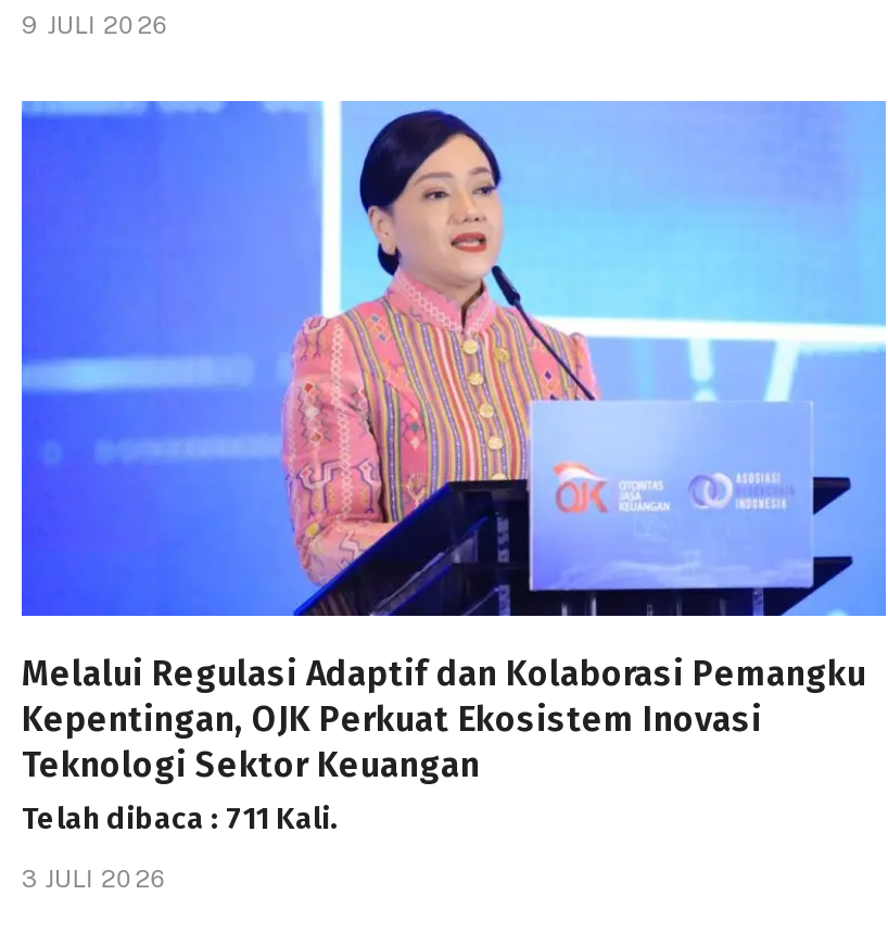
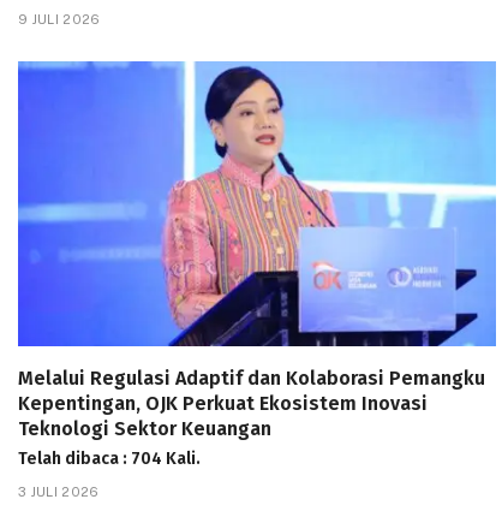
- Telah dibaca : 711 Kali.
+ Telah dibaca : 704 Kali.
